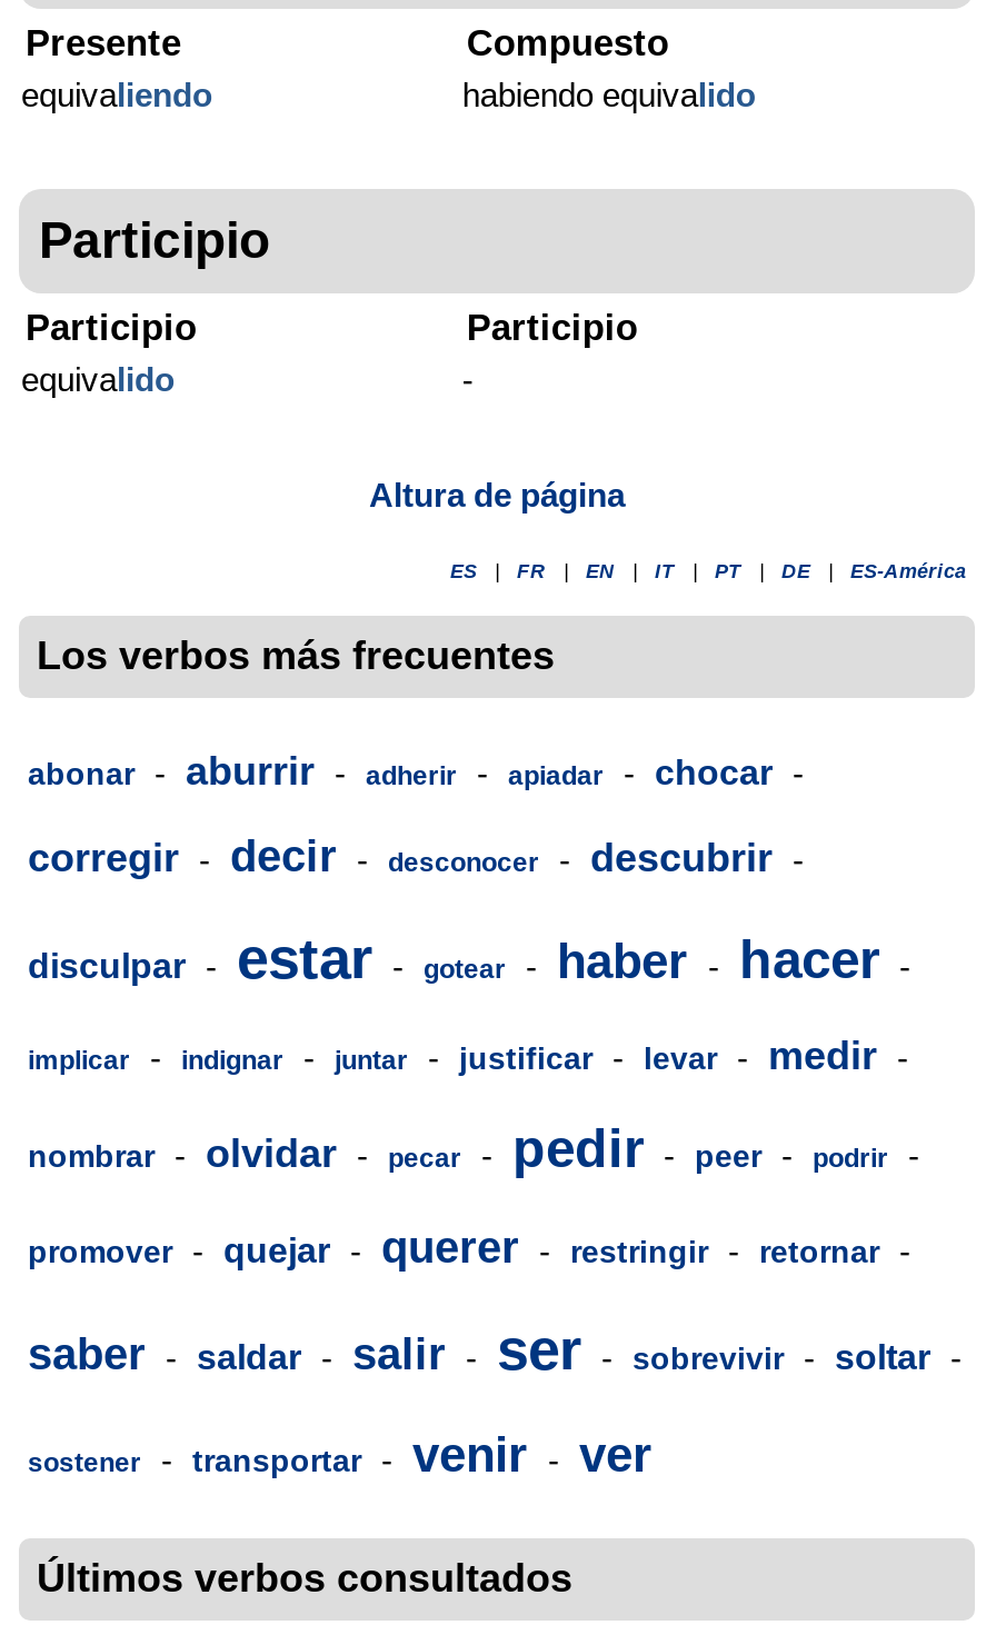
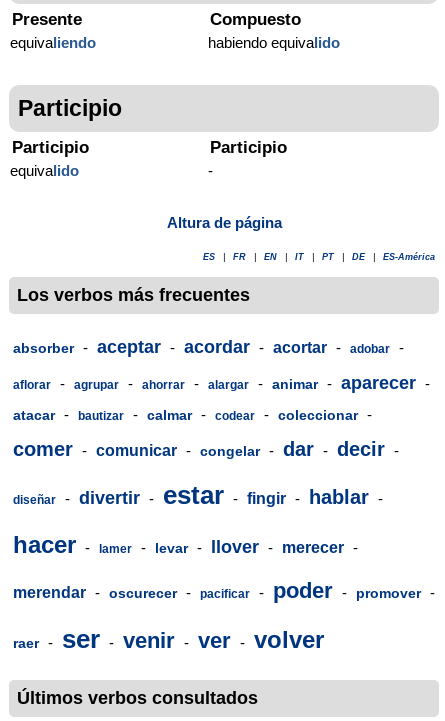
- abonar - aburrir - adherir - apiadar - chocar -
+ absorber - aceptar - acordar - acortar - adobar -

- corregir - decir - desconocer - descubrir -
+ aflorar - agrupar - ahorrar - alargar - animar - aparecer -

- disculpar - estar - gotear - haber - hacer -
+ atacar - bautizar - calmar - codear - coleccionar -

- implicar - indignar - juntar - justificar - levar - medir -
+ comer - comunicar - congelar - dar - decir -

- nombrar - olvidar - pecar - pedir - peer - podrir -
+ diseñar - divertir - estar - fingir - hablar -

- promover - quejar - querer - restringir - retornar -
+ hacer - lamer - levar - llover - merecer -

- saber - saldar - salir - ser - sobrevivir - soltar -
+ merendar - oscurecer - pacificar - poder - promover -

- sostener - transportar - venir - ver
+ raer - ser - venir - ver - volver
